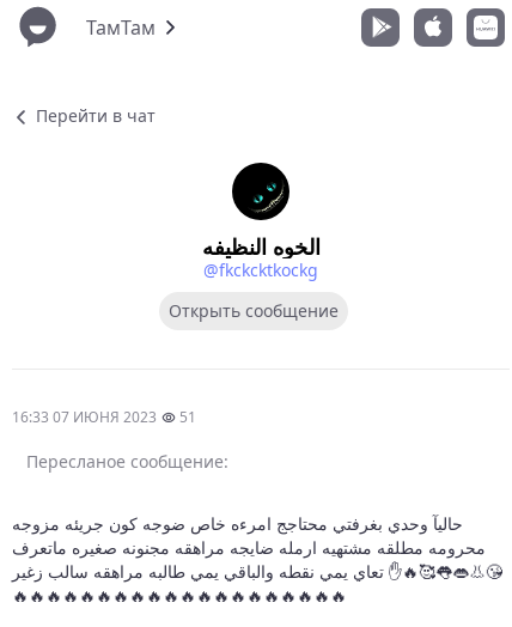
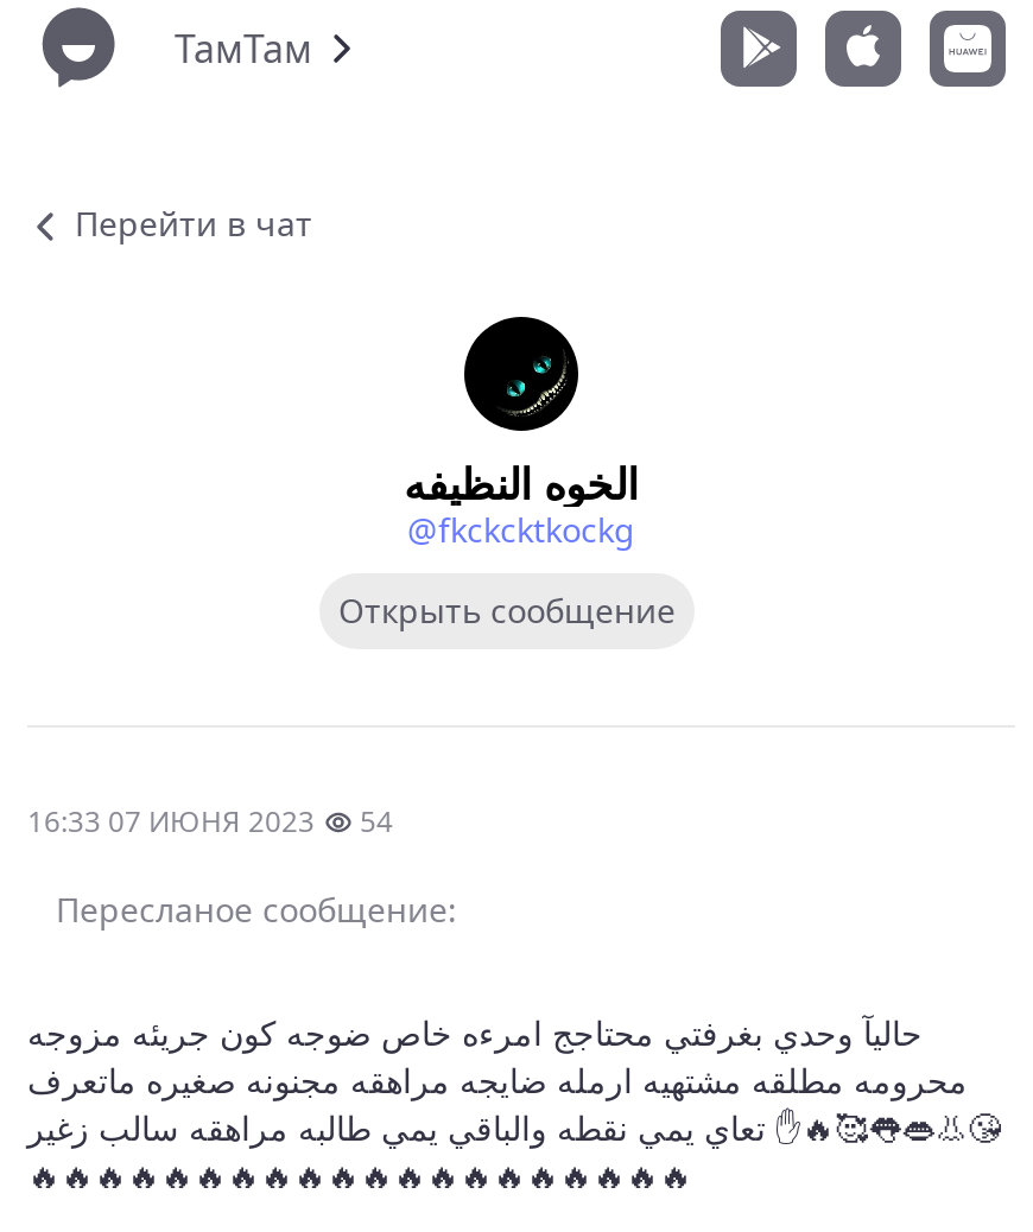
- 16:33 07 ИЮНЯ 2023 51
+ 16:33 07 ИЮНЯ 2023 54
